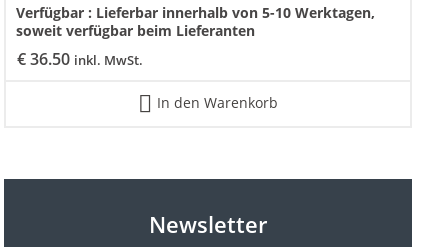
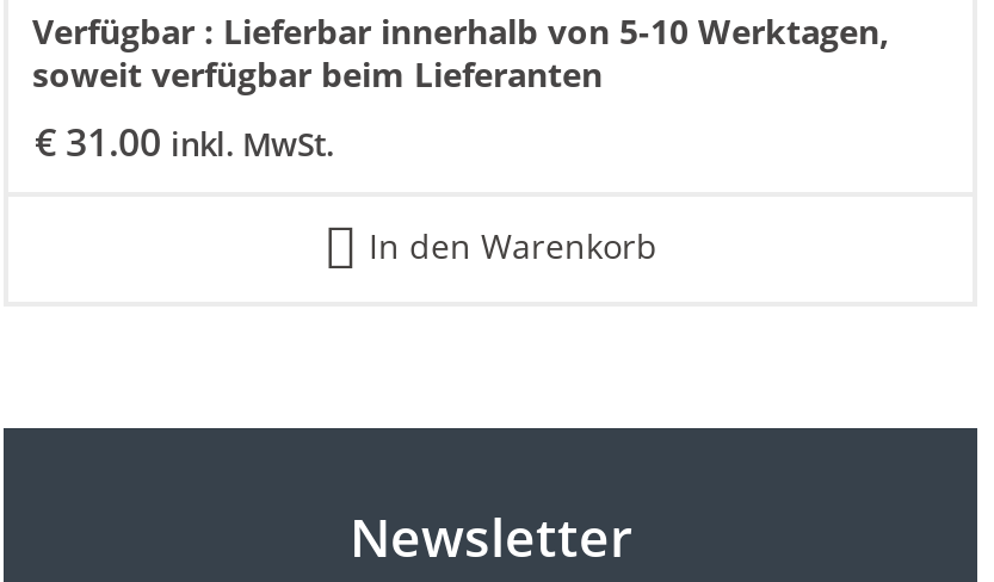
- €36.50 inkl. MwSt.
+ €31.00 inkl. MwSt.
